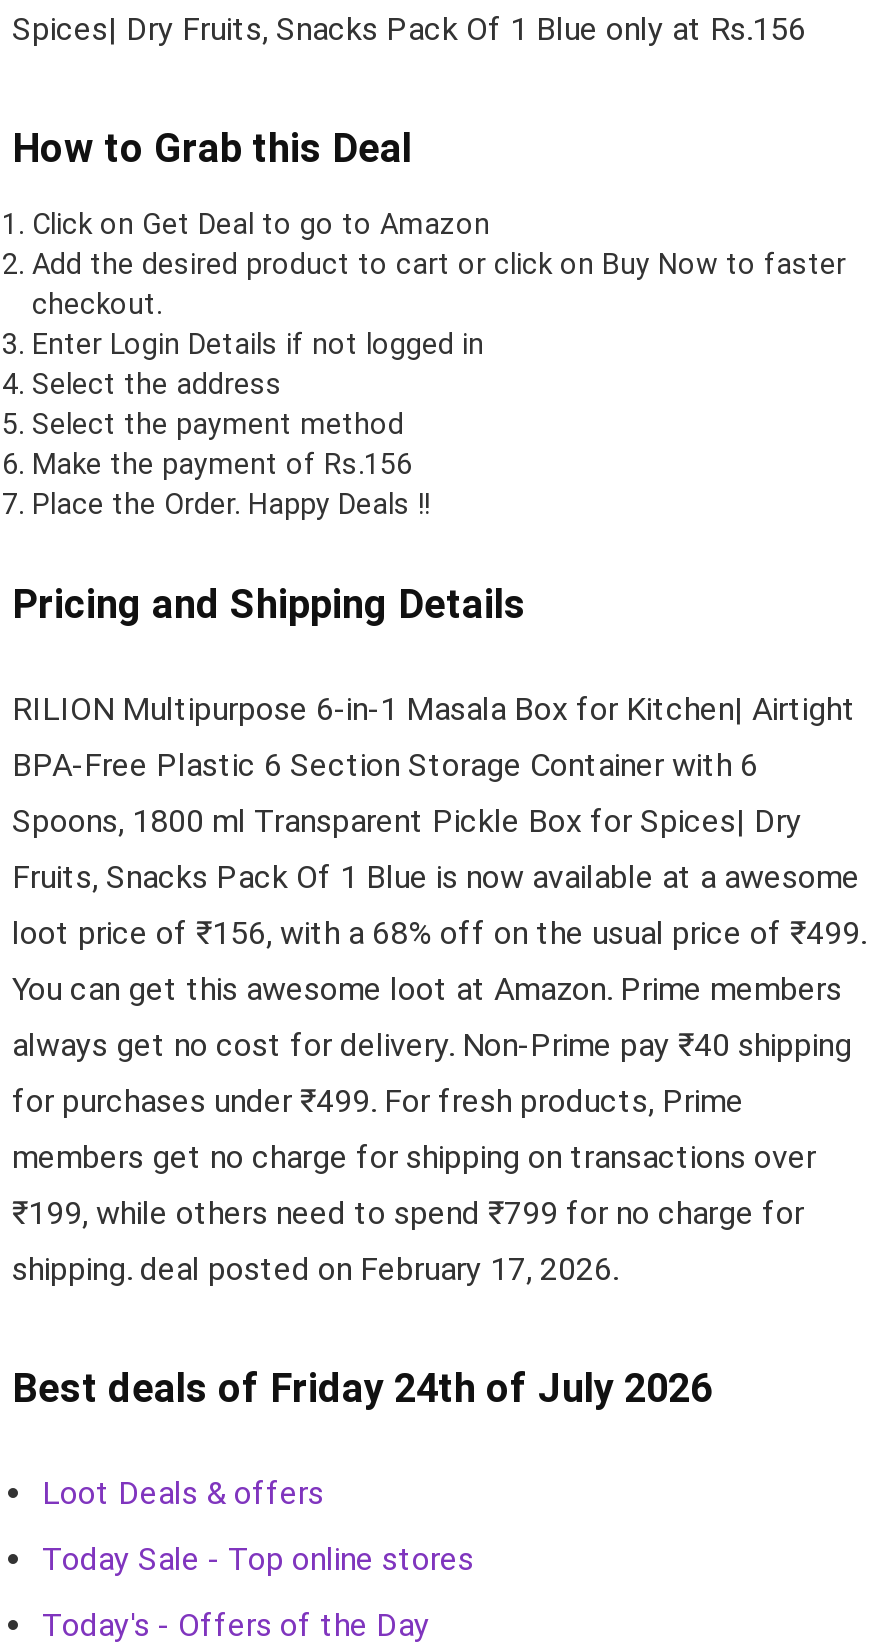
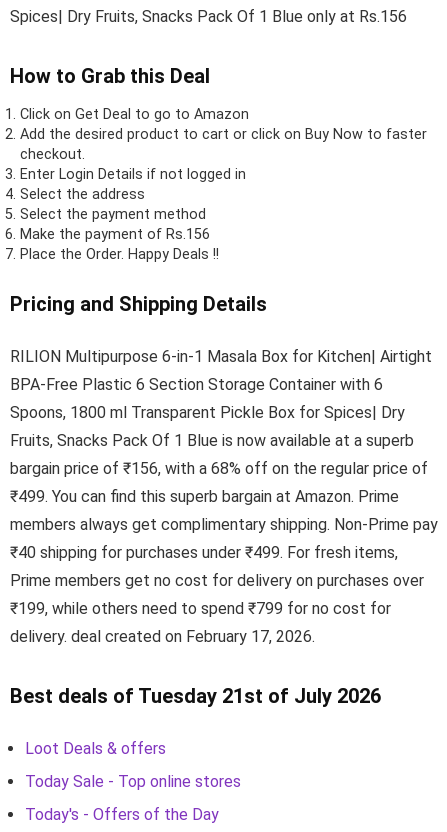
- Fruits, Snacks Pack Of 1 Blue is now available at a awesome
+ Fruits, Snacks Pack Of 1 Blue is now available at a superb

- loot price of ₹156, with a 68% off on the usual price of ₹499.
+ bargain price of ₹156, with a 68% off on the regular price of

- You can get this awesome loot at Amazon. Prime members
+ ₹499. You can find this superb bargain at Amazon. Prime

- always get no cost for delivery. Non-Prime pay ₹40 shipping
+ members always get complimentary shipping. Non-Prime pay

- for purchases under ₹499. For fresh products, Prime
+ ₹40 shipping for purchases under ₹499. For fresh items,

- members get no charge for shipping on transactions over
+ Prime members get no cost for delivery on purchases over

- ₹199, while others need to spend ₹799 for no charge for
+ ₹199, while others need to spend ₹799 for no cost for

- shipping. deal posted on February 17, 2026.
+ delivery. deal created on February 17, 2026.

- Best deals of Friday 24th of July 2026
+ Best deals of Tuesday 21st of July 2026
